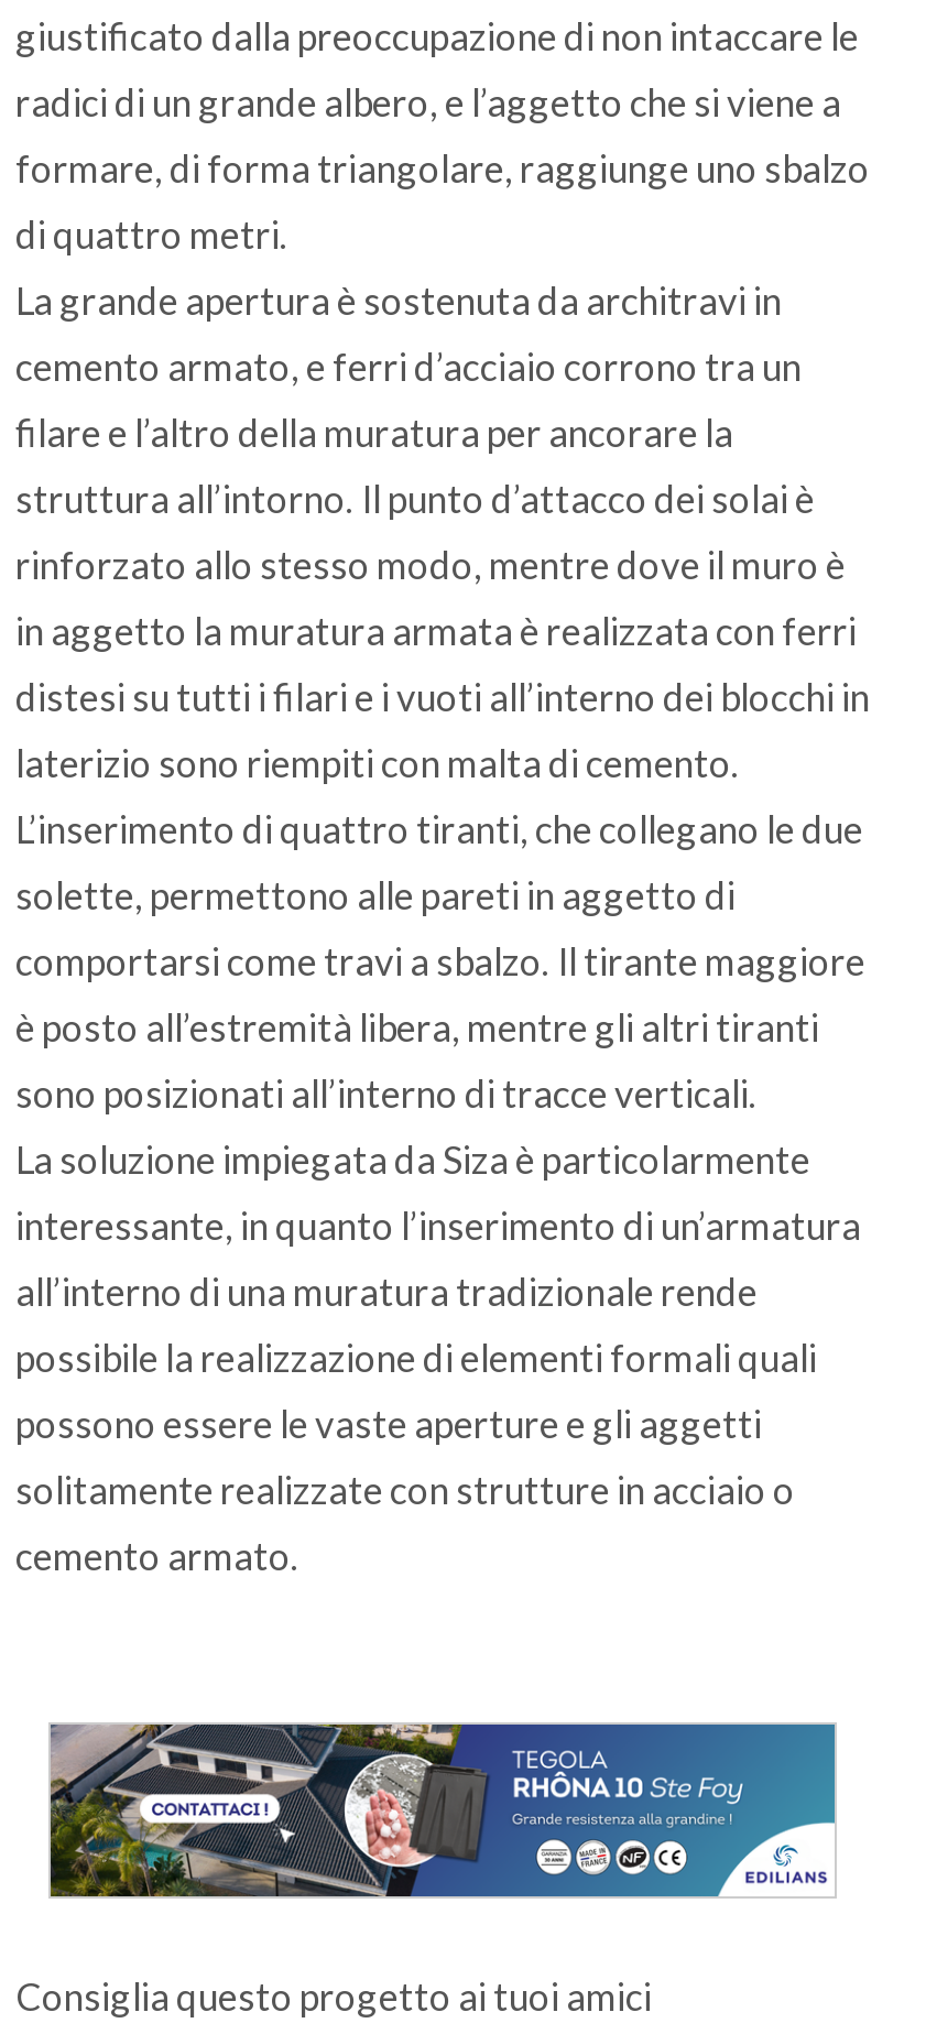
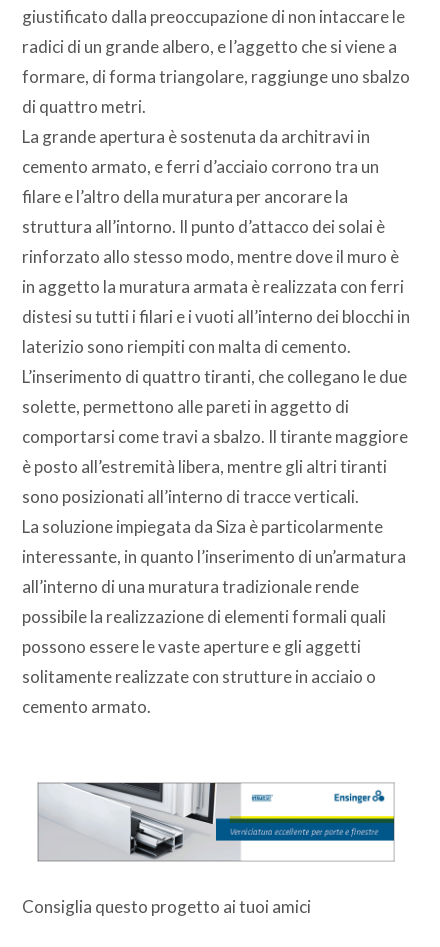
- [image]
+ [image]
